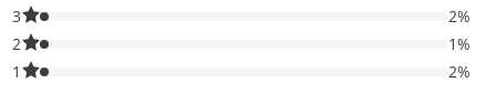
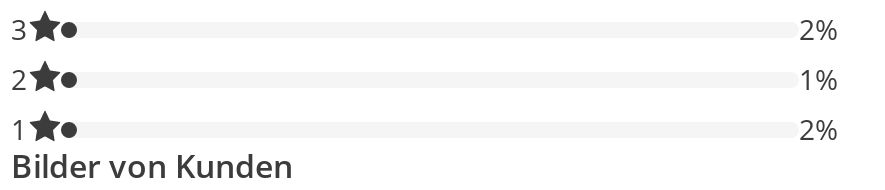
+ Bilder von Kunden
